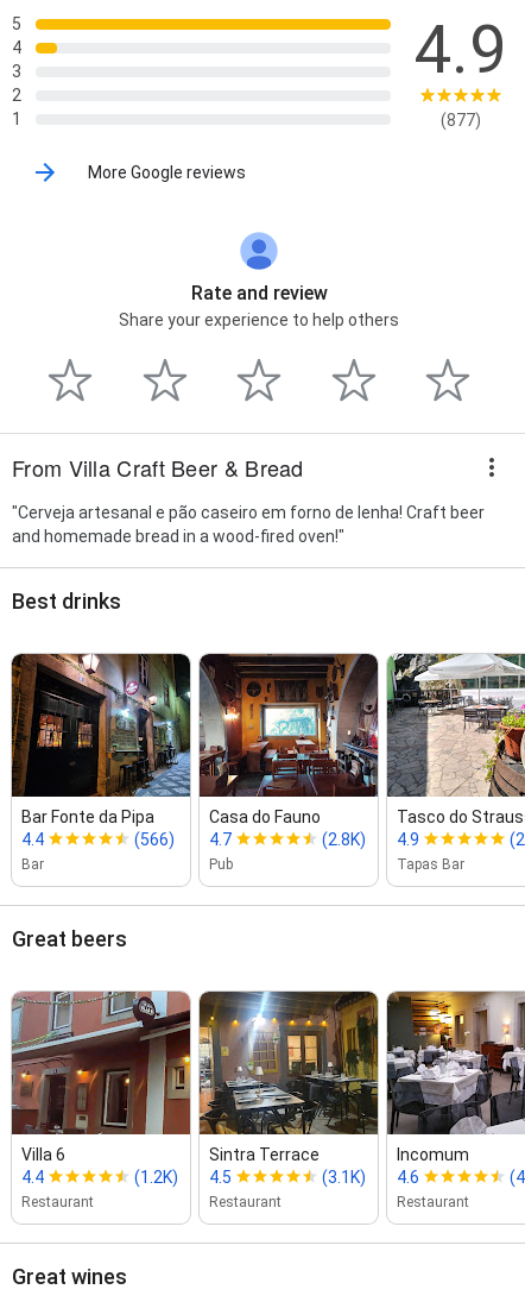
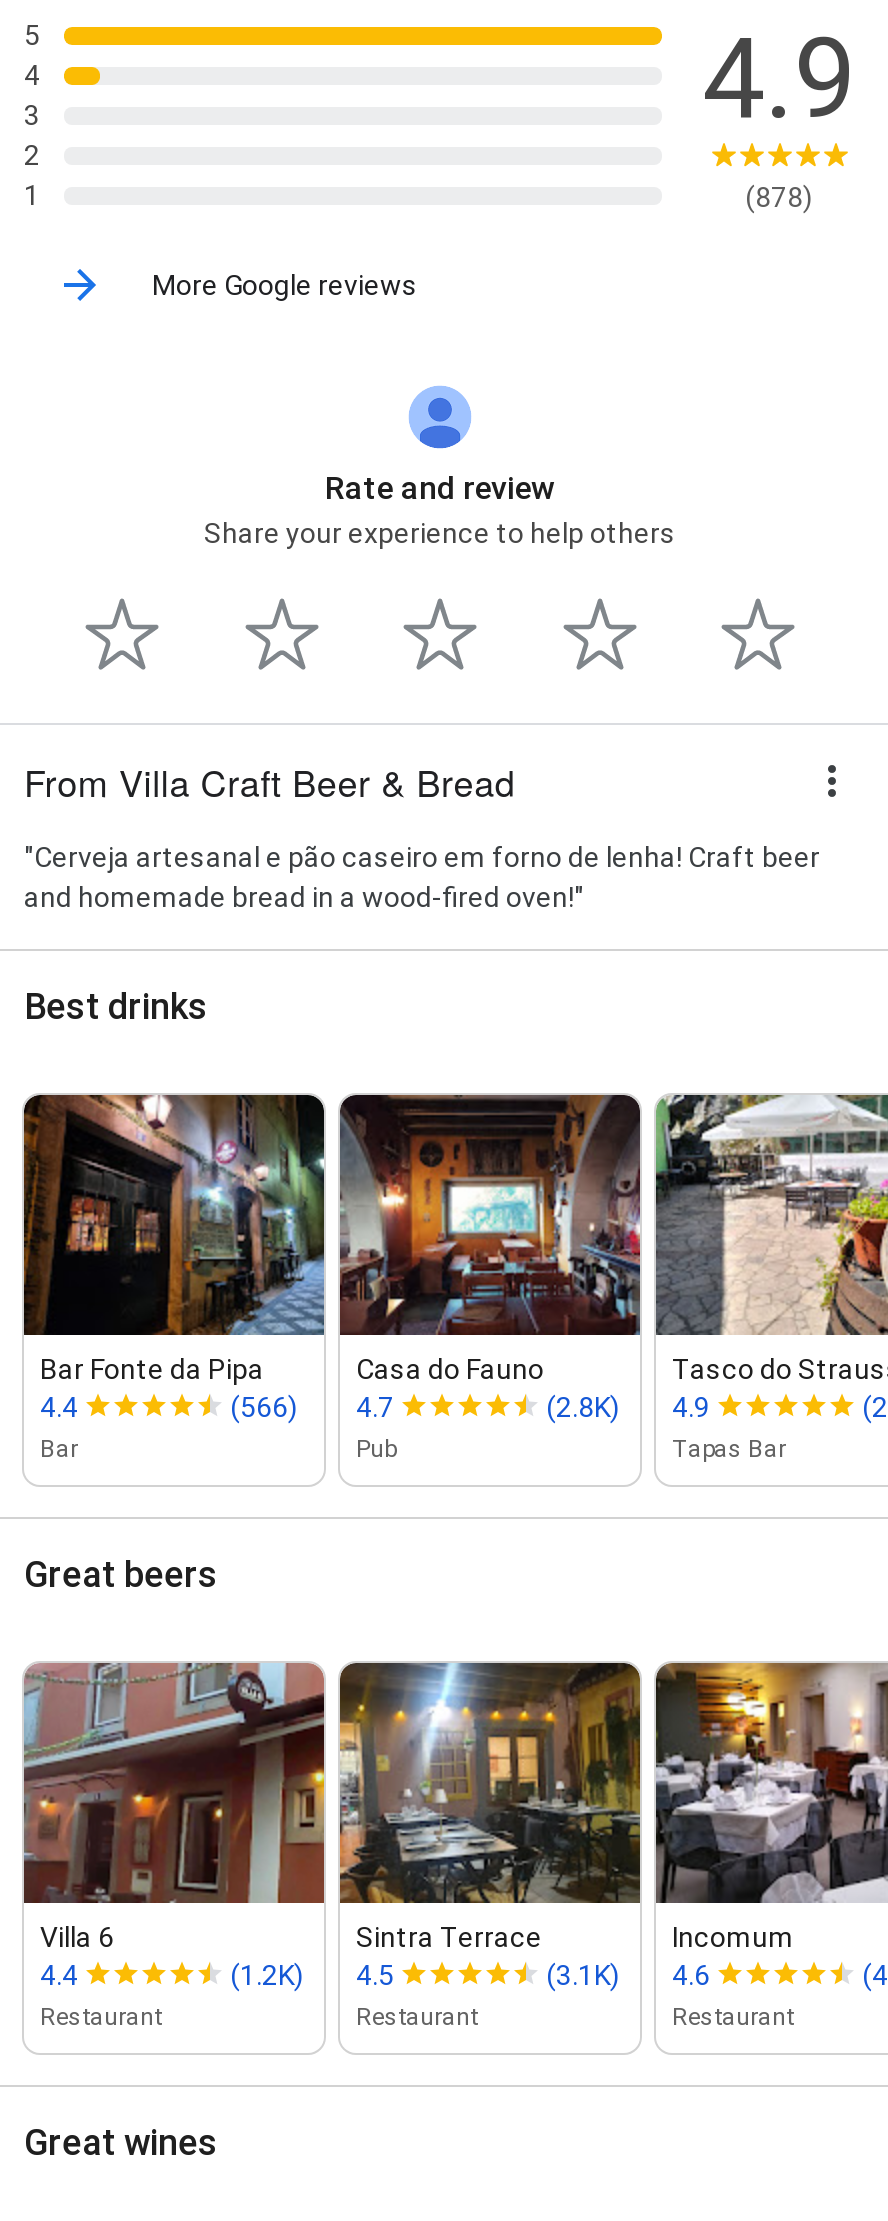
- (877)
+ (878)
